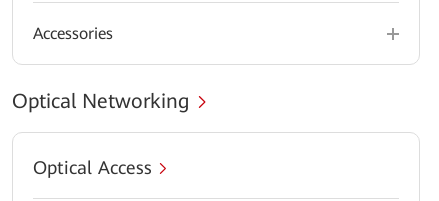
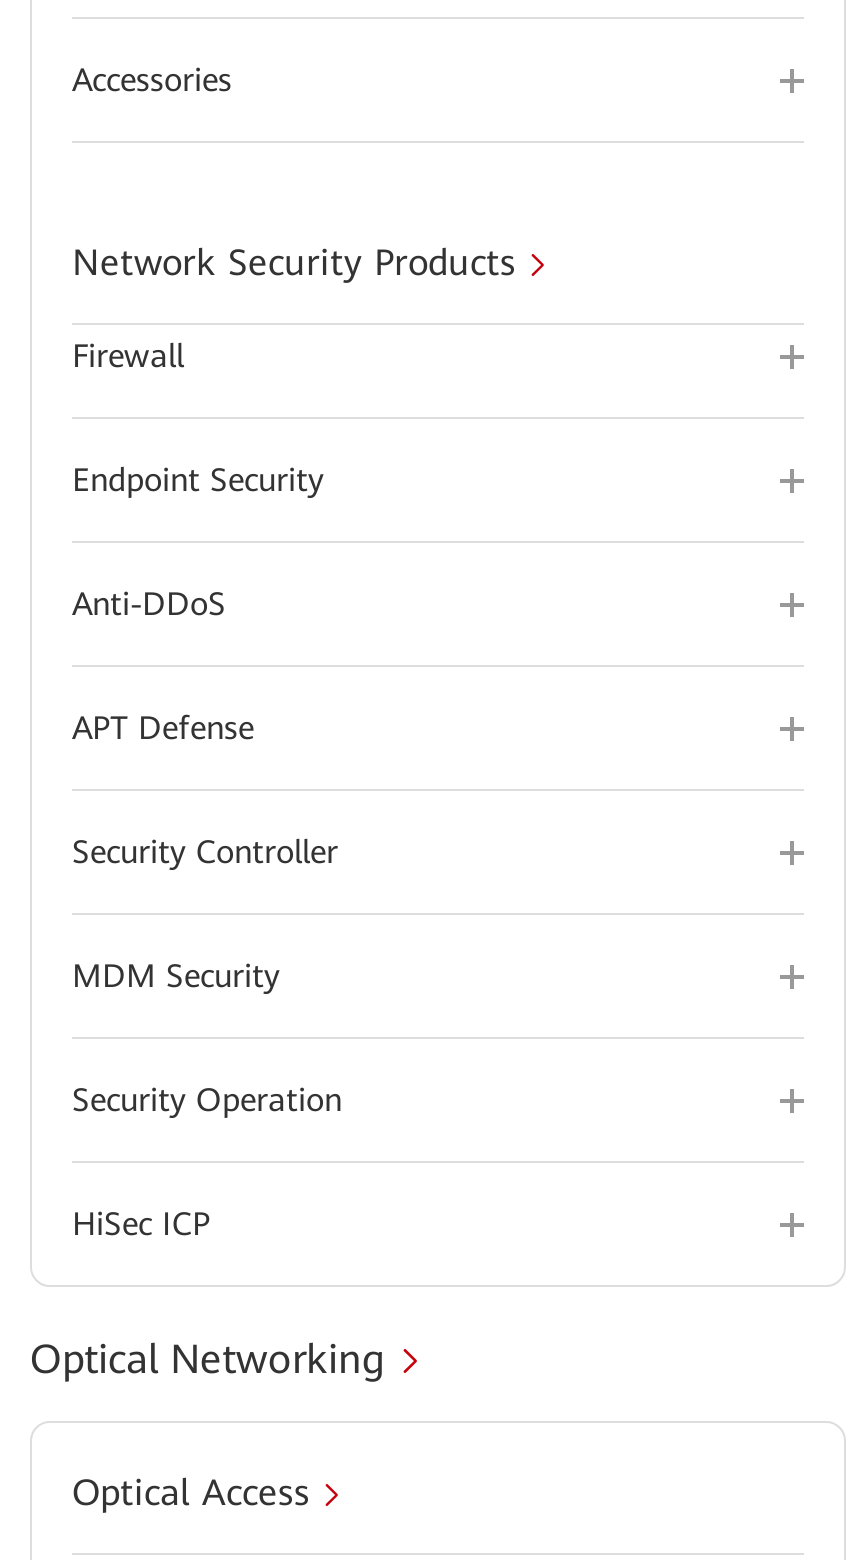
+ Network Security Products
+ Firewall
+ Endpoint Security
+ Anti-DDoS
+ APT Defense
+ Security Controller
+ MDM Security
+ Security Operation
+ HiSec ICP
